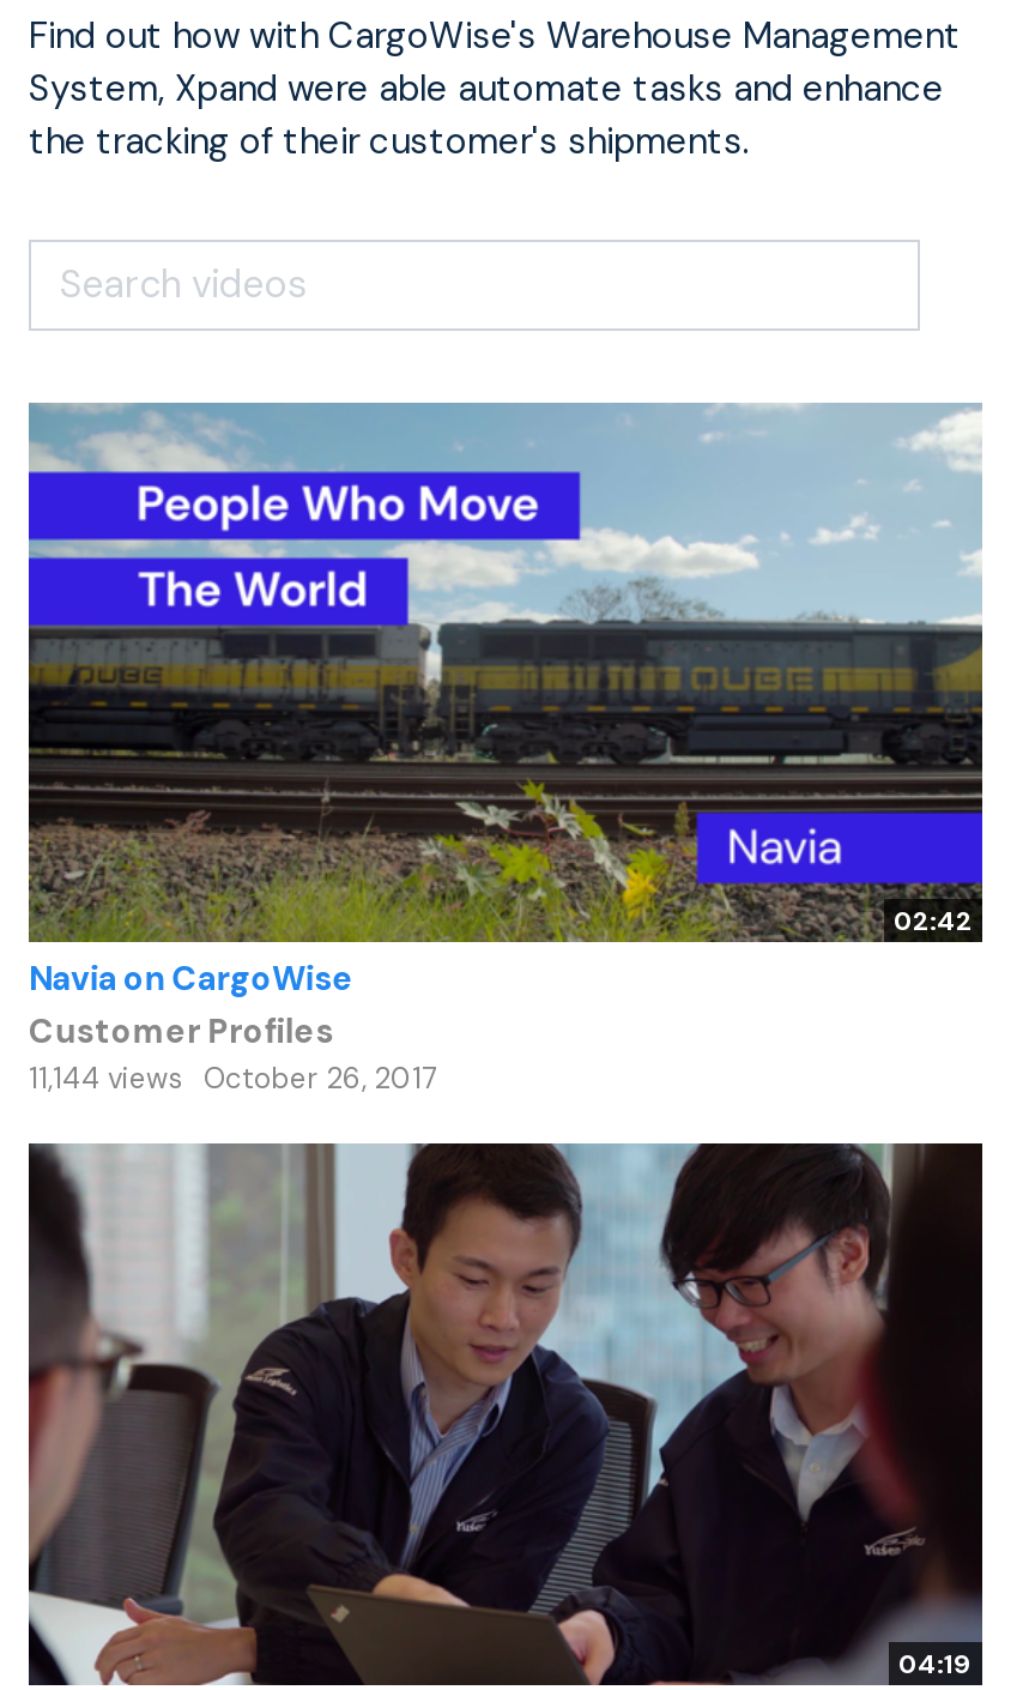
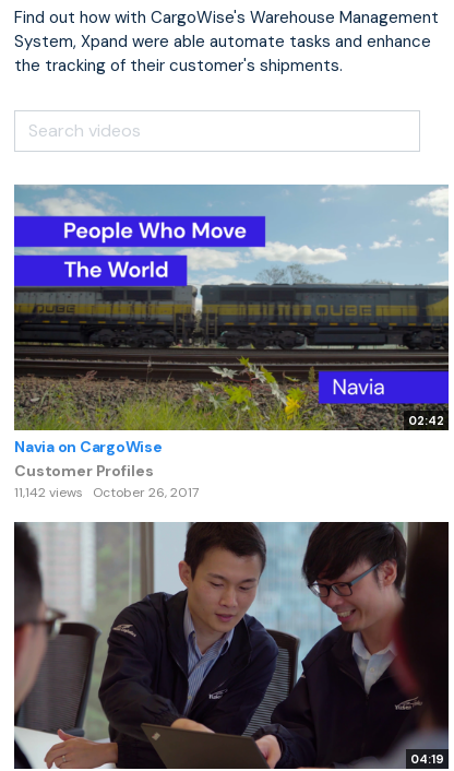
- 11,144 views October 26, 2017
+ 11,142 views October 26, 2017
